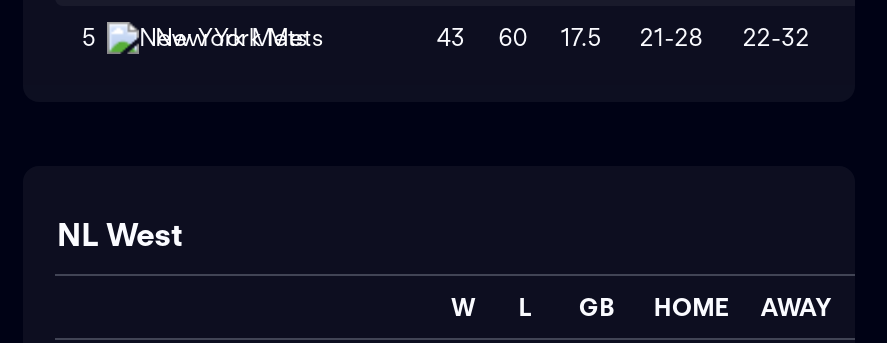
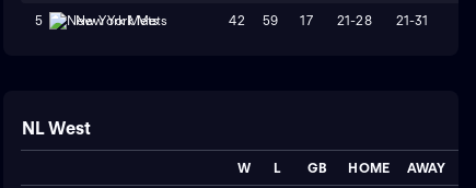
- 43
+ 42

- 60
+ 59

- 17.5
+ 17

- 22-32
+ 21-31
